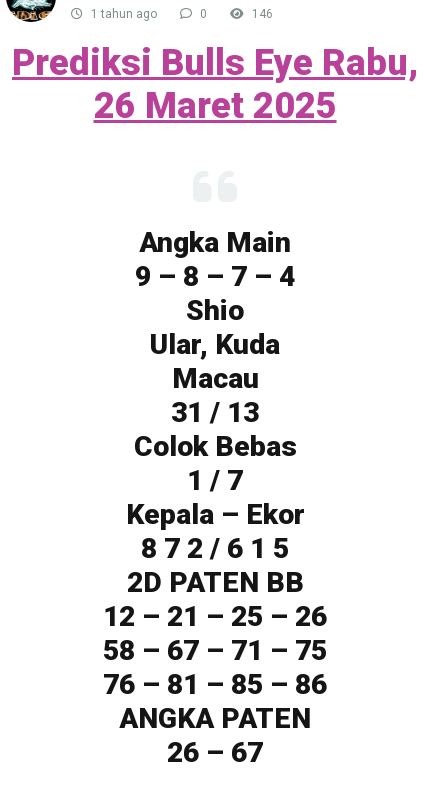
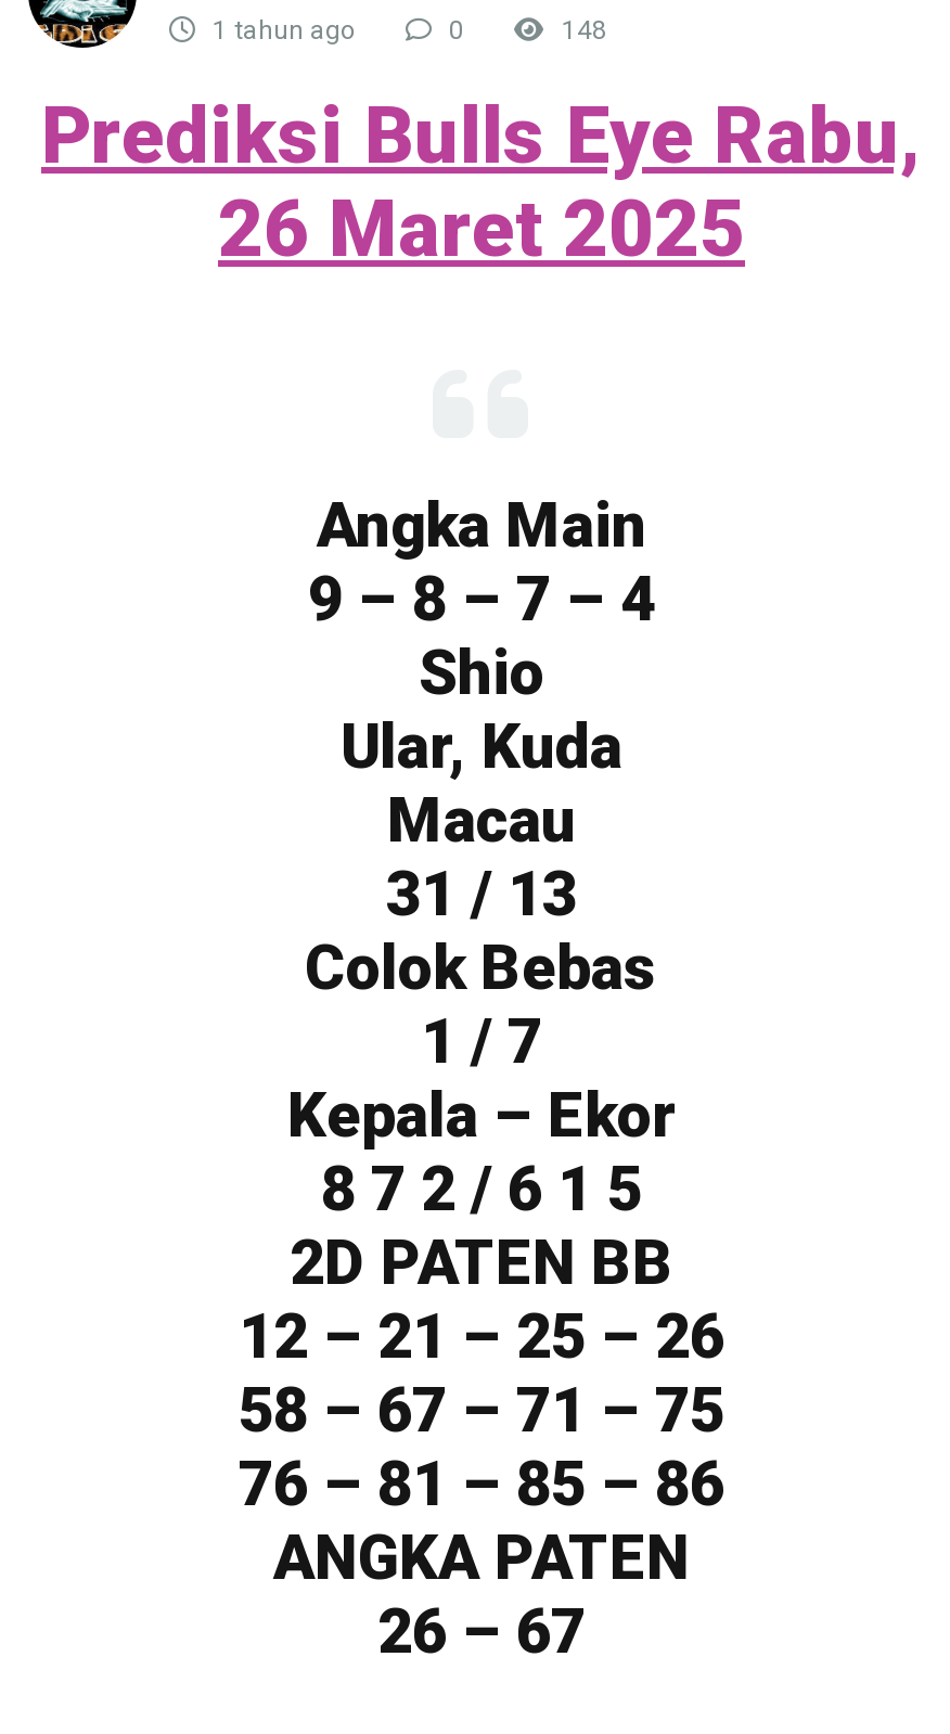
- 146
+ 148
